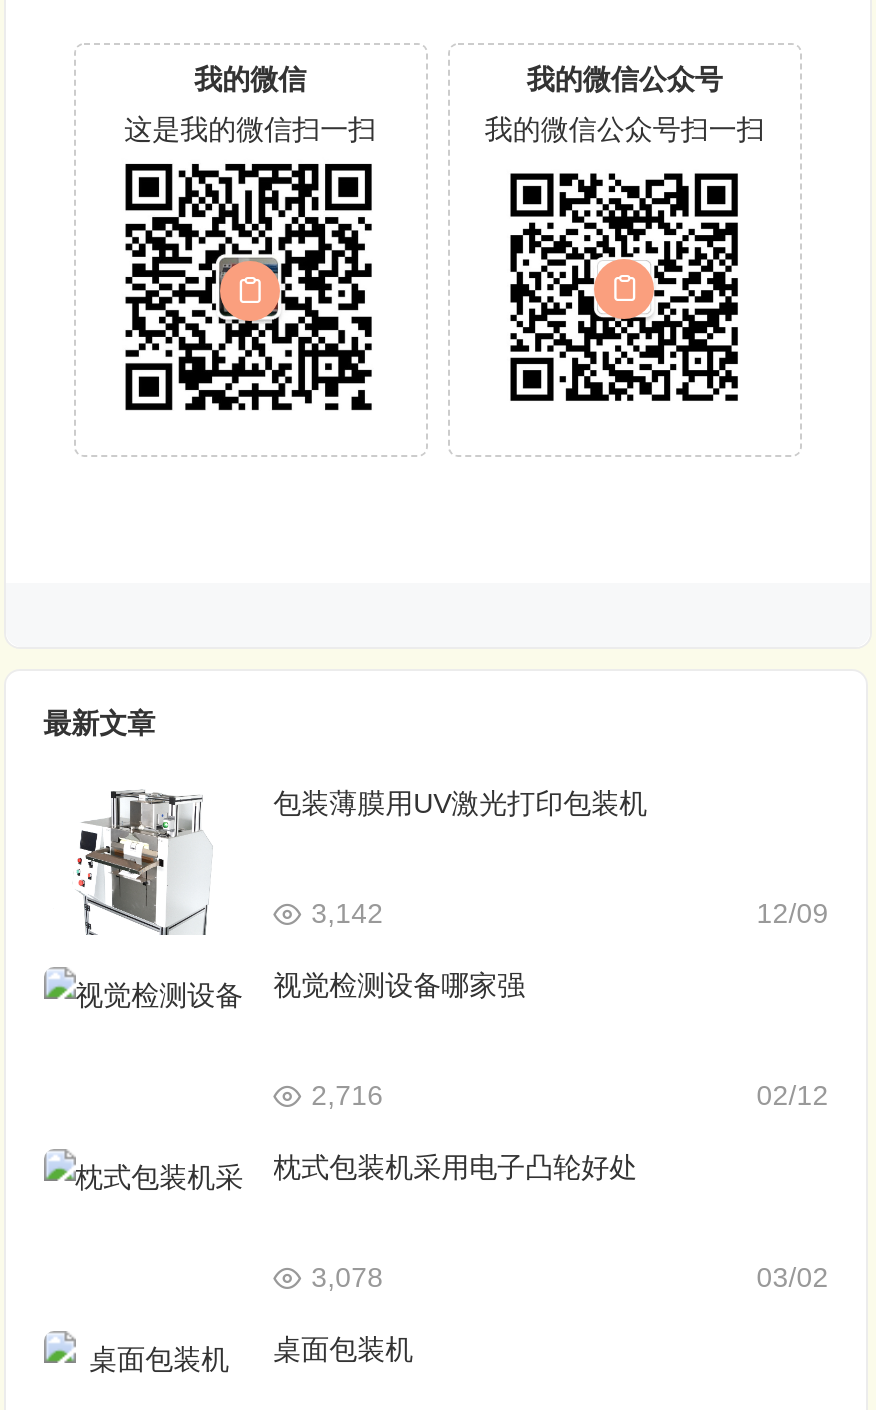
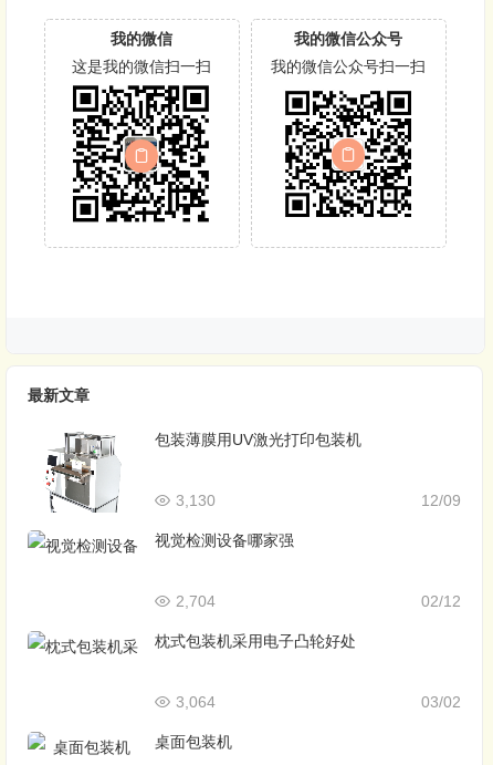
- 3,142
+ 3,130

- 2,716
+ 2,704

- 3,078
+ 3,064
